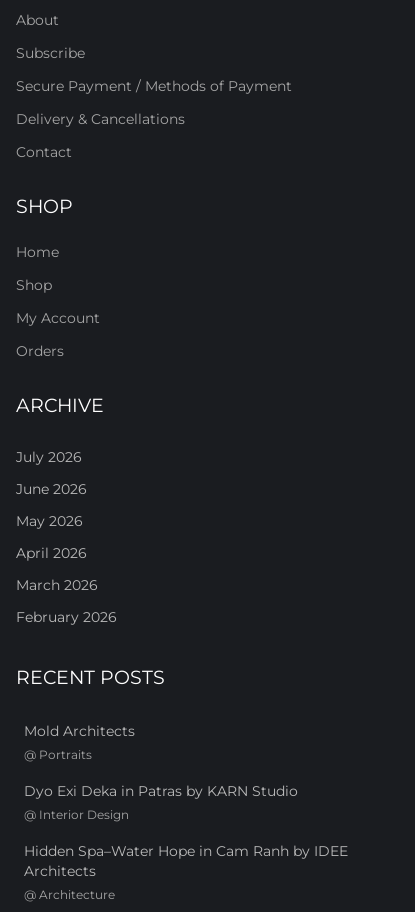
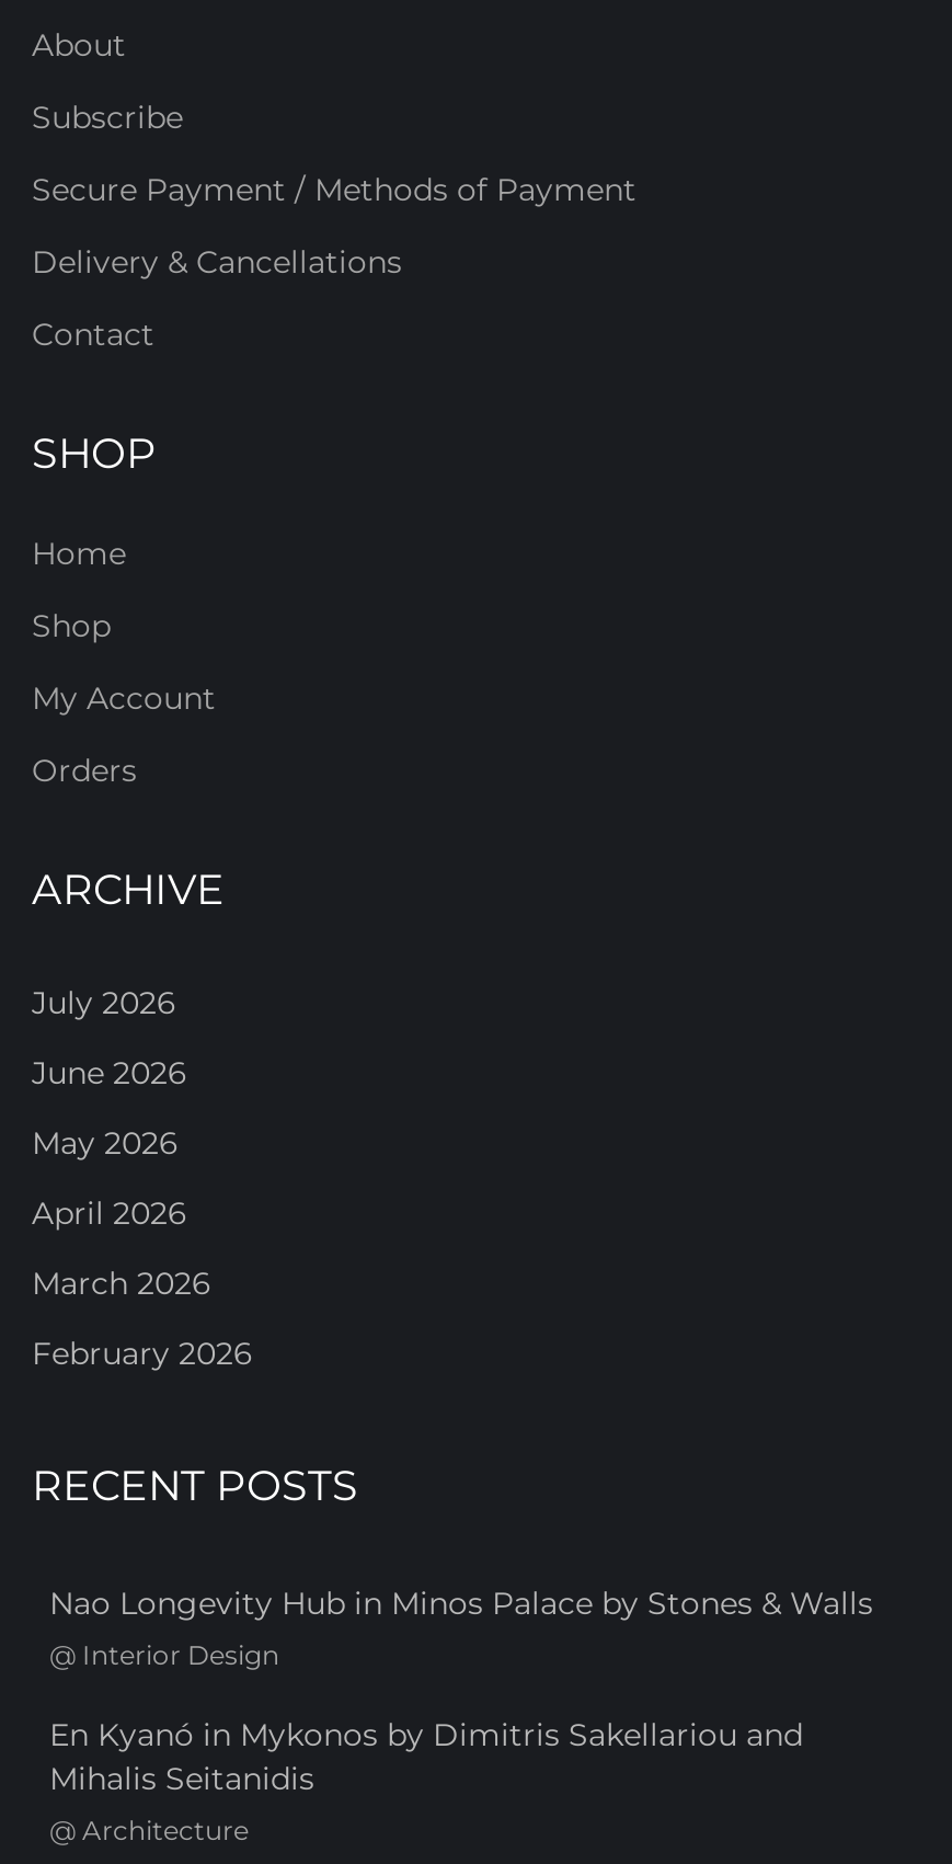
- Mold Architects
- @ Portraits
- Dyo Exi Deka in Patras by KARN Studio
+ Nao Longevity Hub in Minos Palace by Stones & Walls

- Hidden Spa–Water Hope in Cam Ranh by IDEE
- Architects
+ En Kyanó in Mykonos by Dimitris Sakellariou and
+ Mihalis Seitanidis
